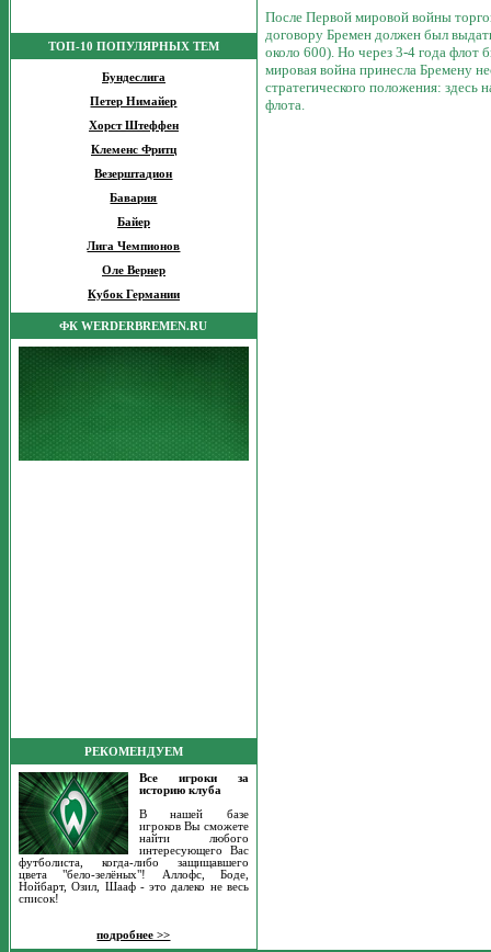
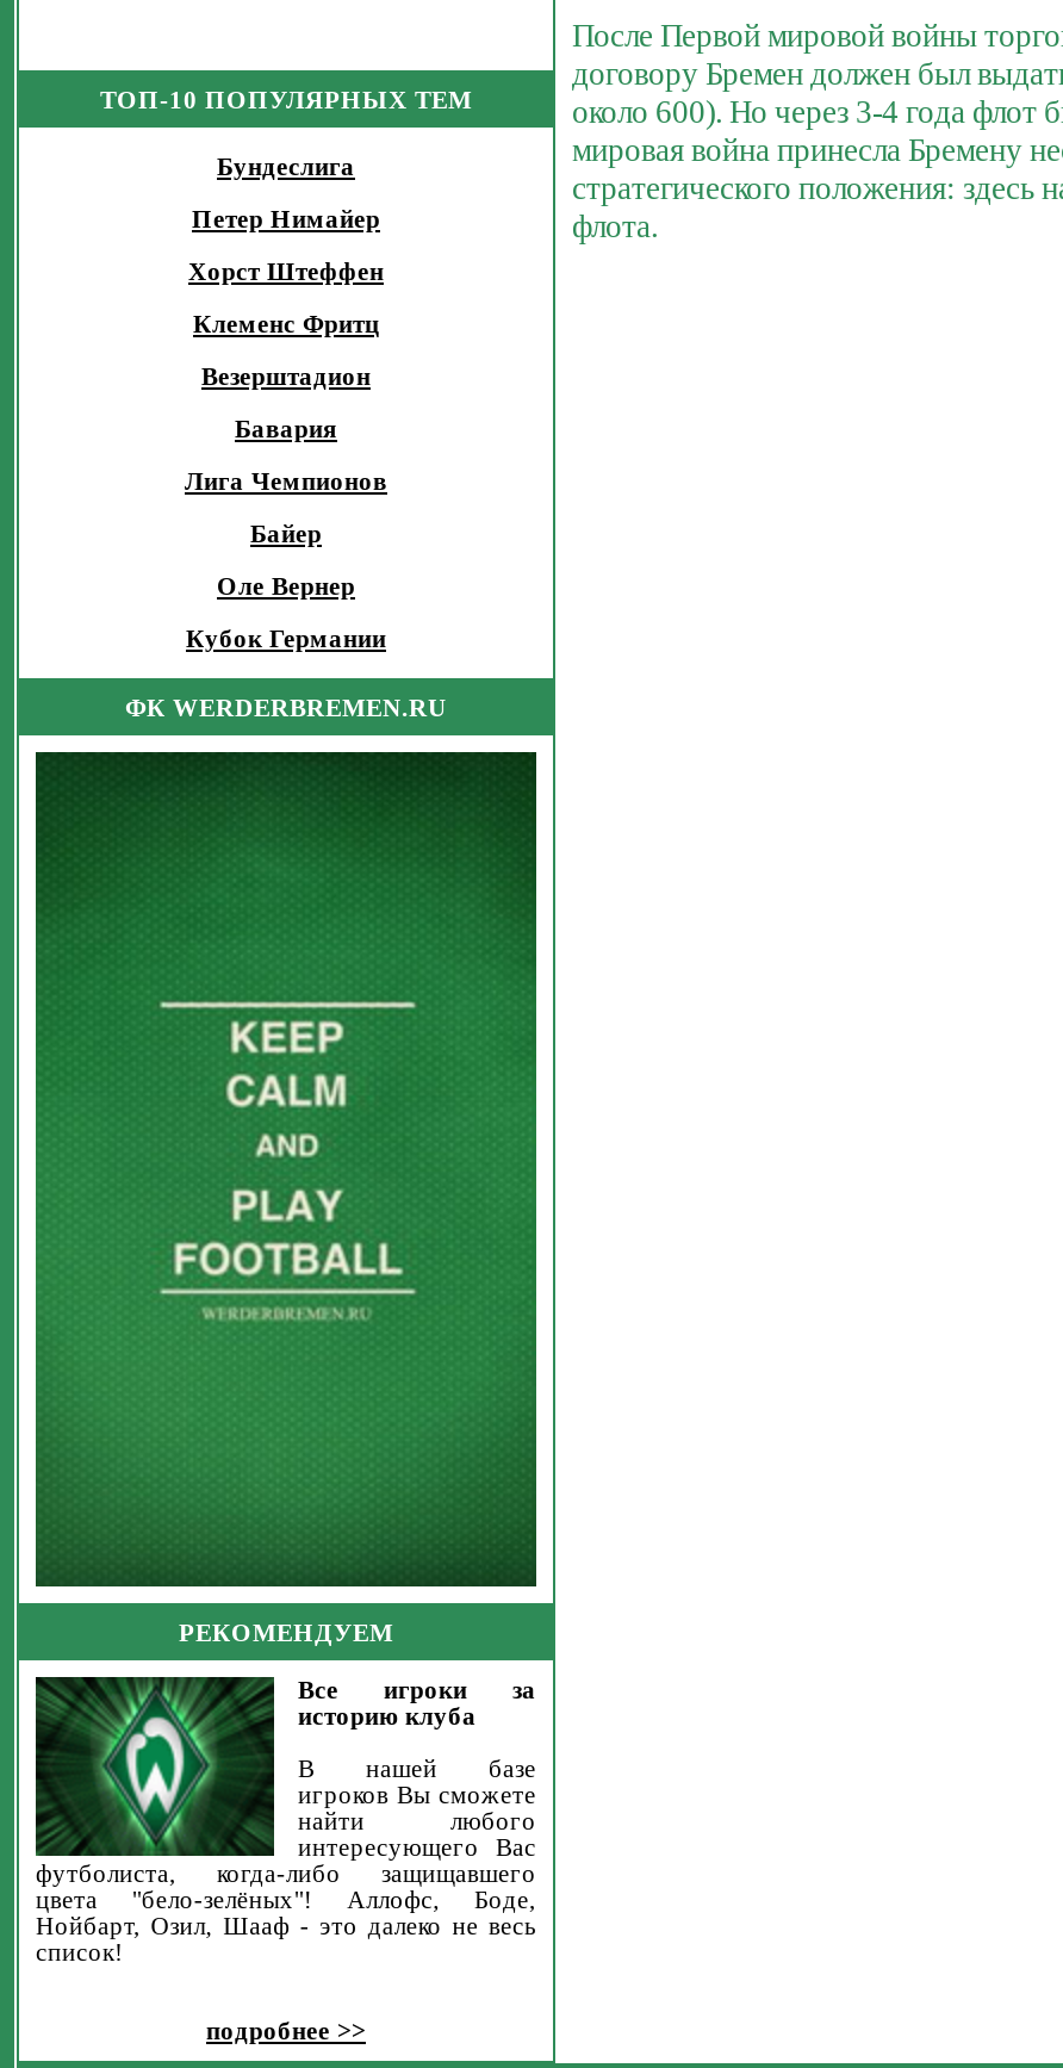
moved down: Байер

moved up: Лига Чемпионов

+ [image]
